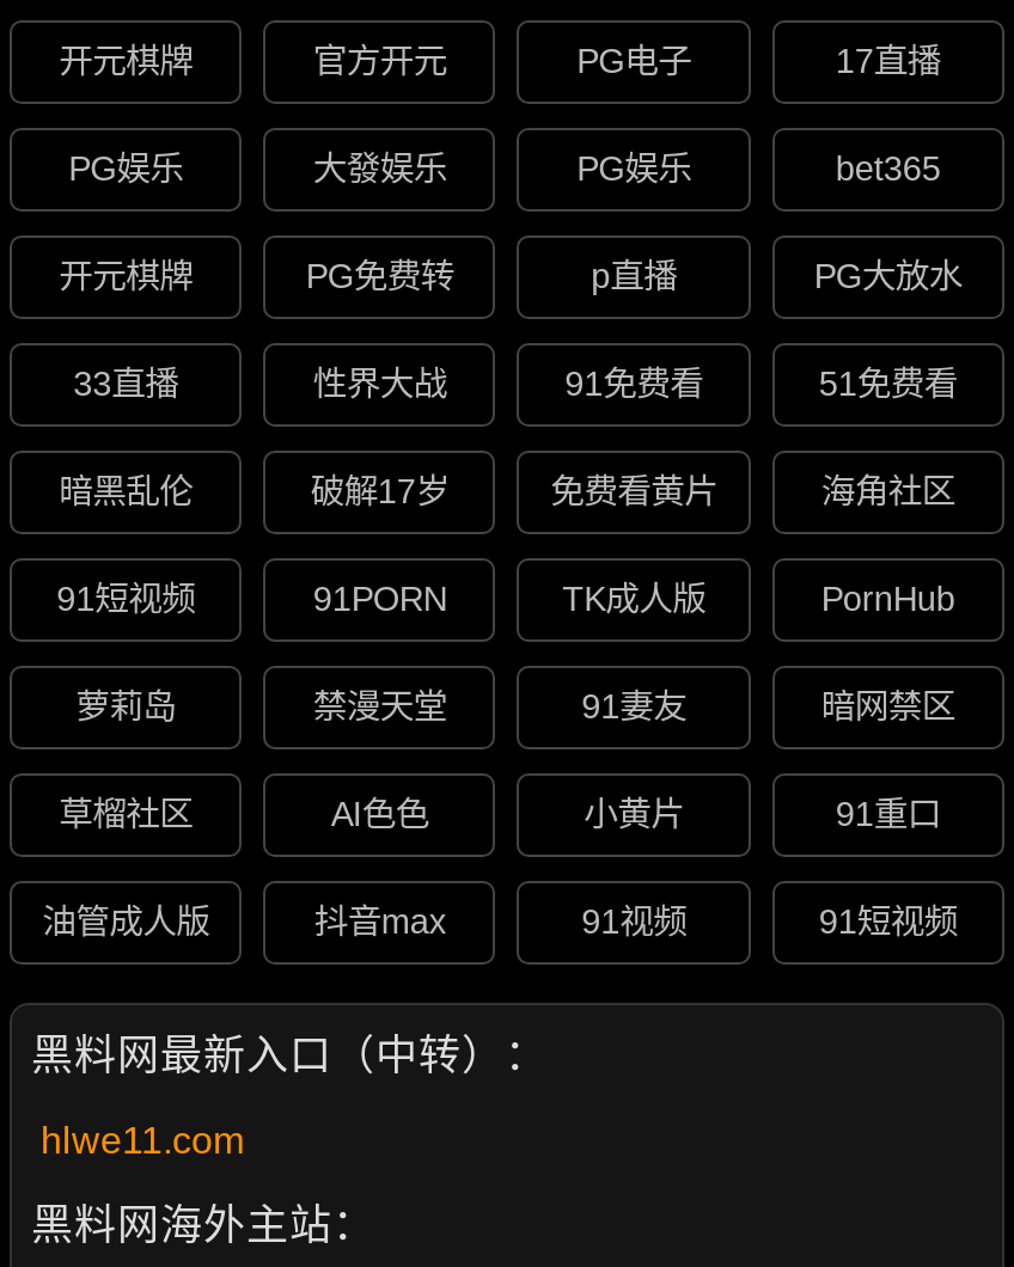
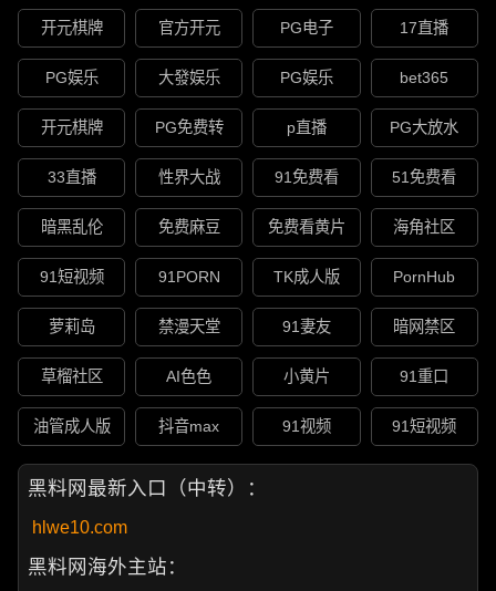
- 破解17岁
+ 免费麻豆

- hlwe11.com
+ hlwe10.com
